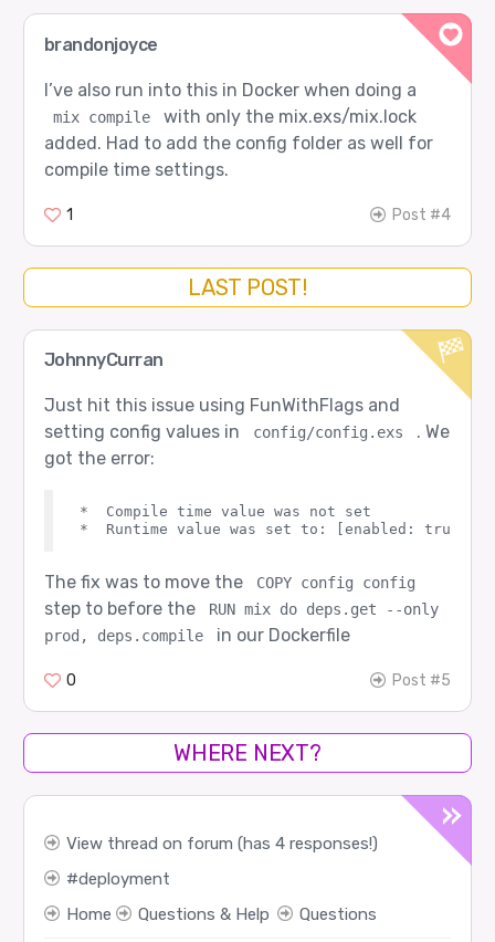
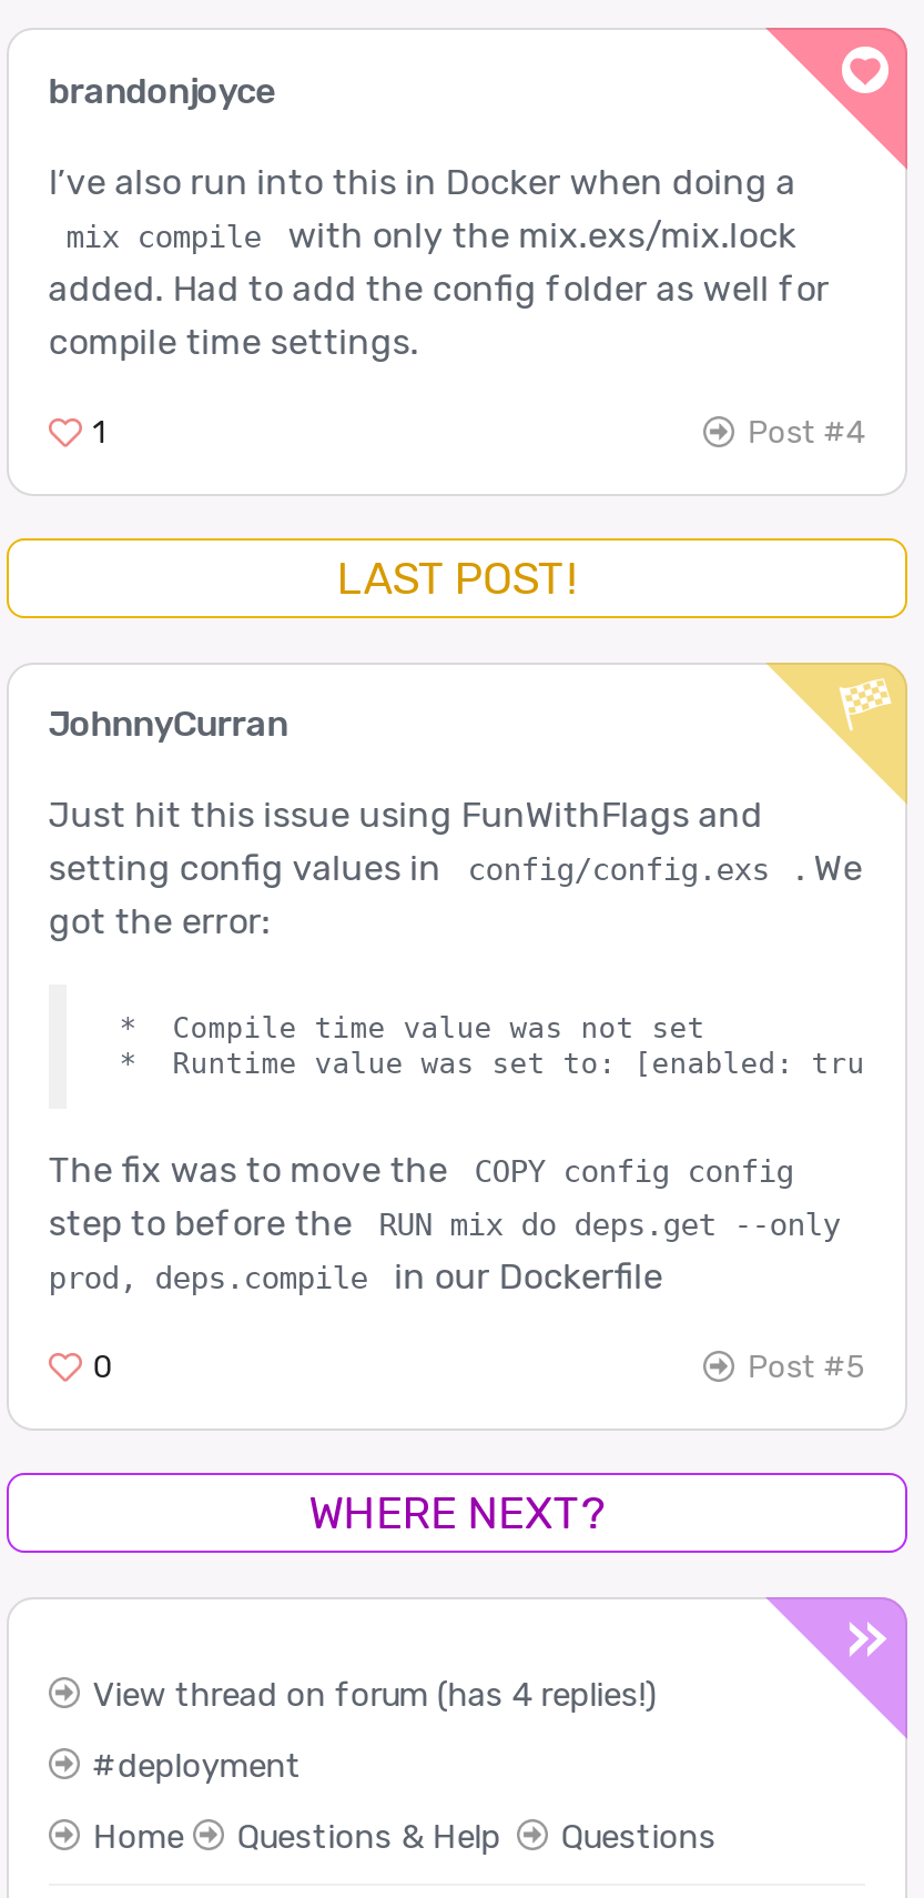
- View thread on forum (has 4 responses!)
+ View thread on forum (has 4 replies!)
